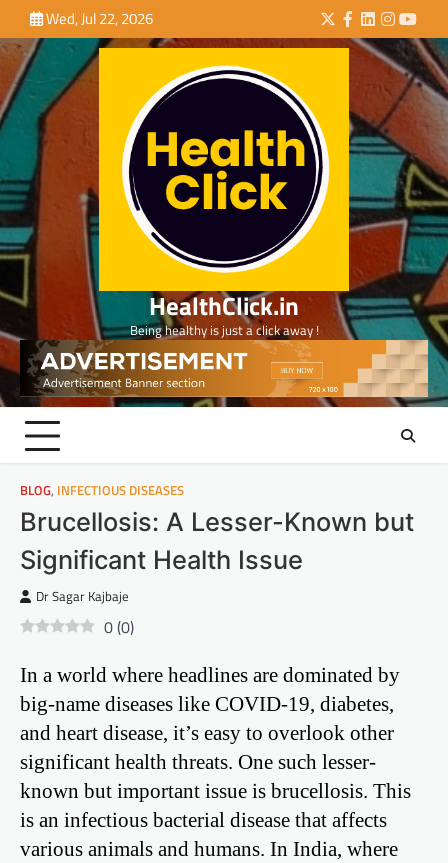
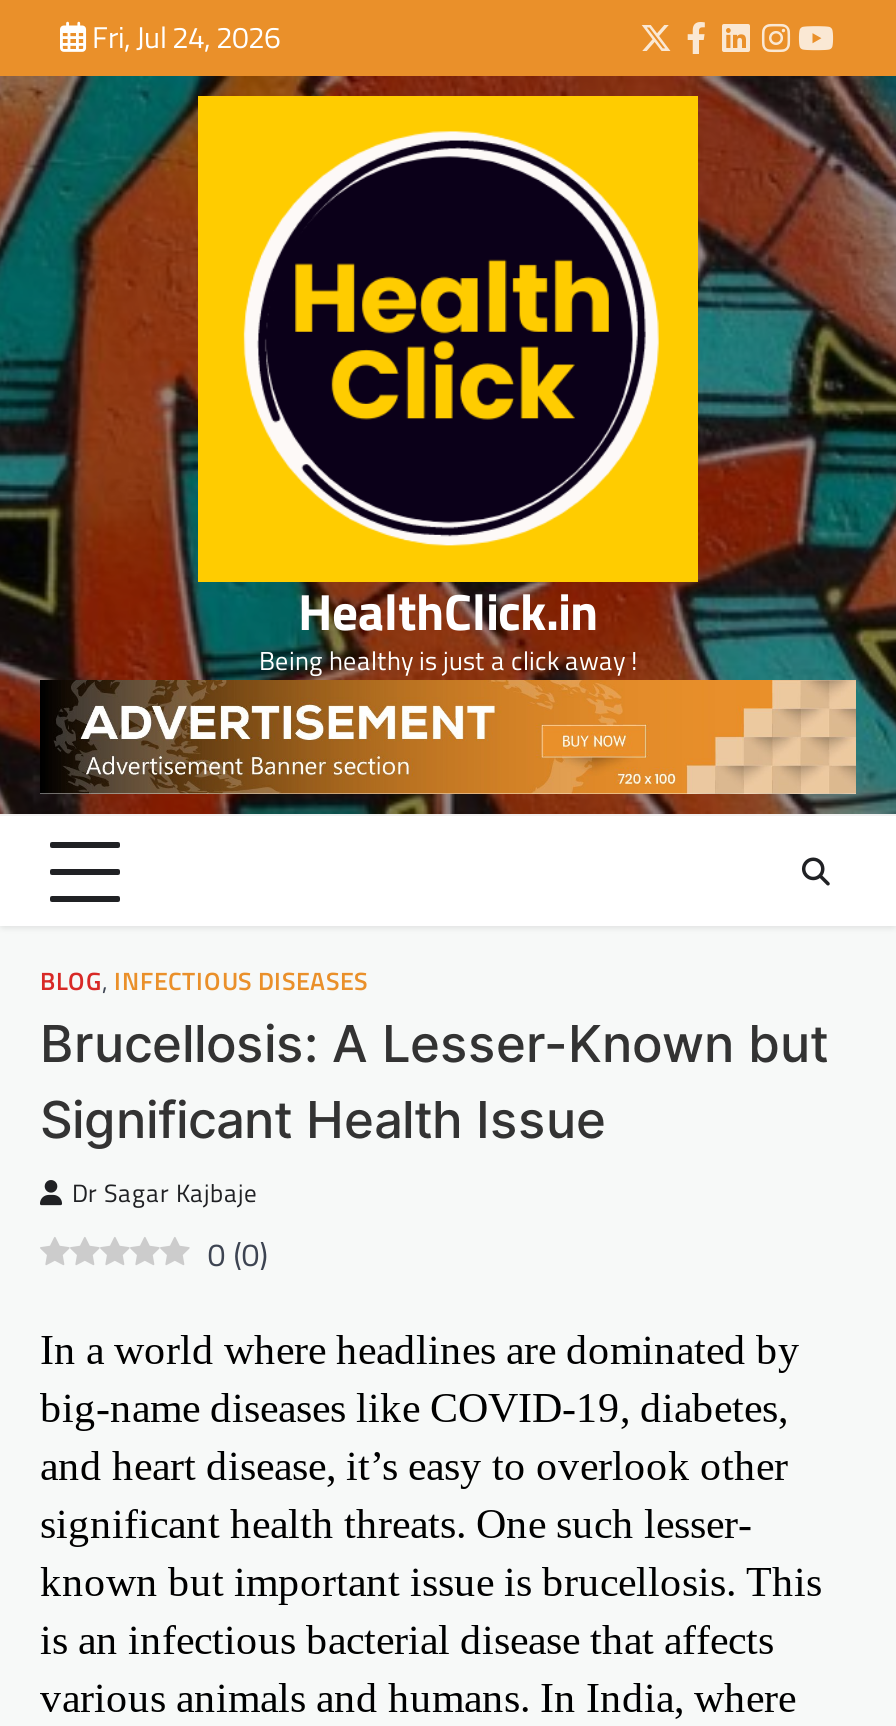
- Wed, Jul 22, 2026
+ Fri, Jul 24, 2026
